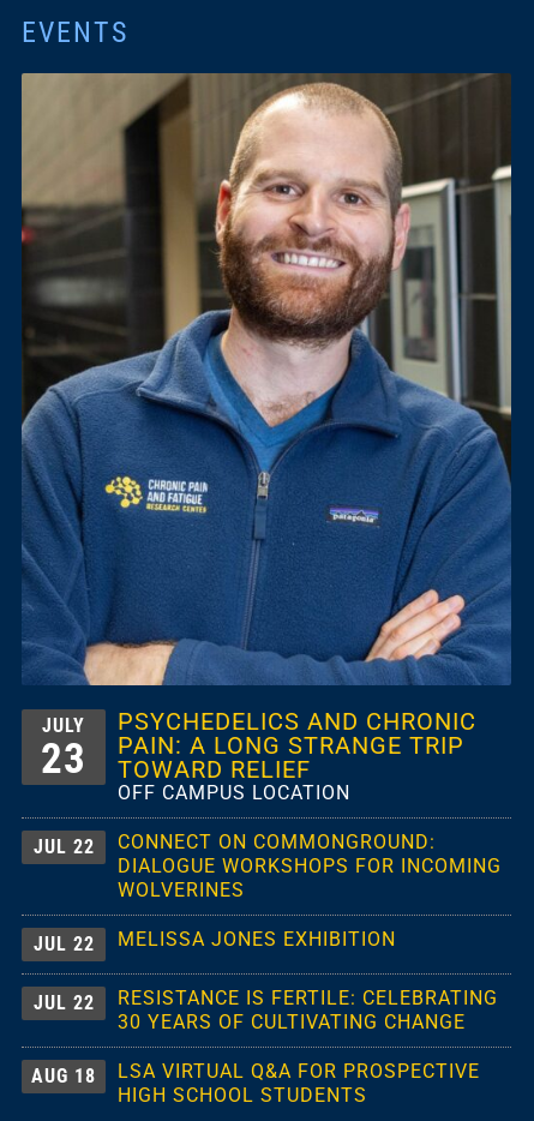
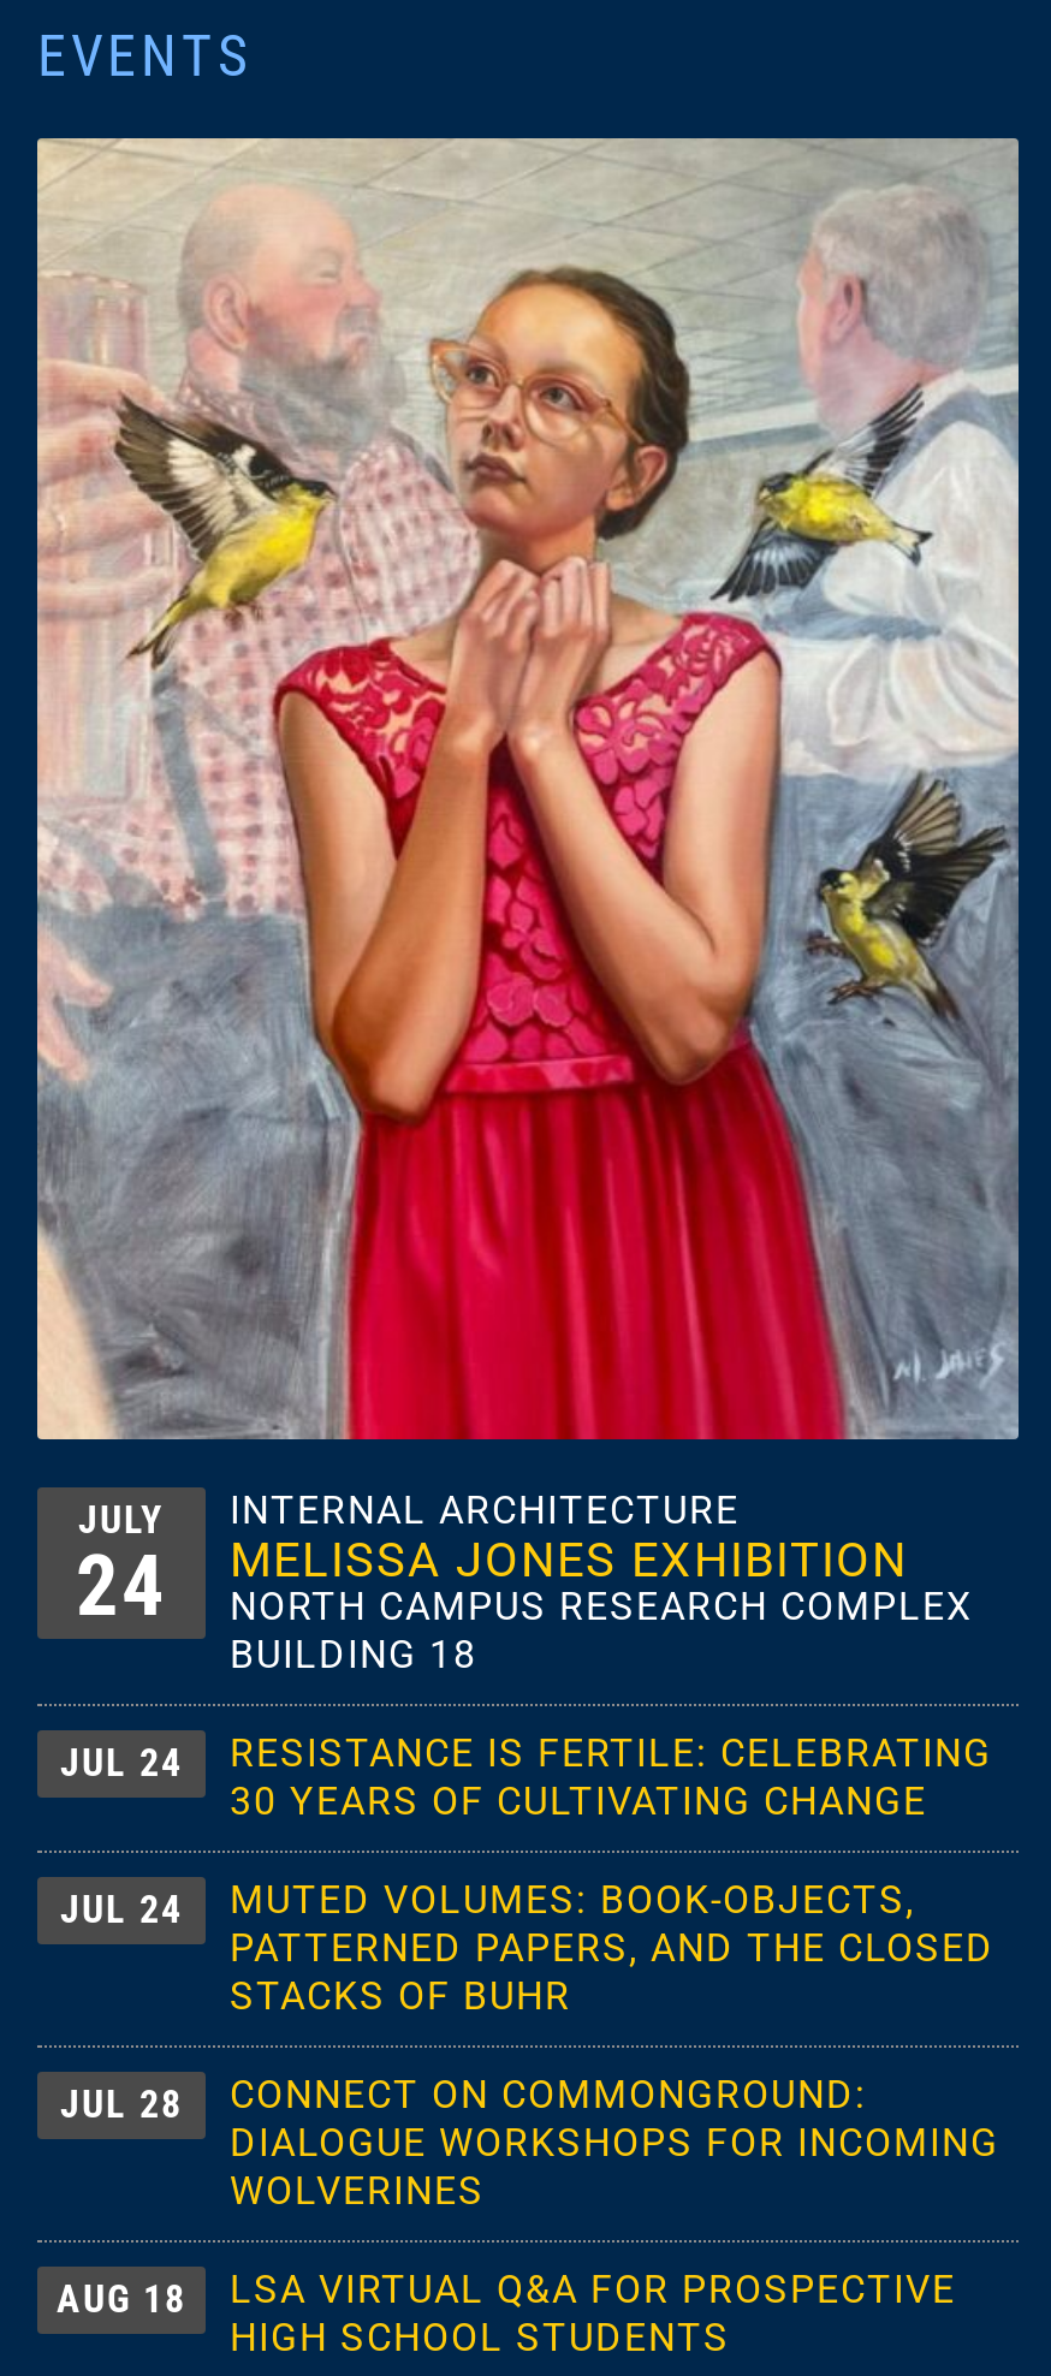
- [image]
- PSYCHEDELICS AND CHRONIC
- PAIN: A LONG STRANGE TRIP
- TOWARD RELIEF
- OFF CAMPUS LOCATION
- JUL 22
+ [image]
+ INTERNAL ARCHITECTURE
+ NORTH CAMPUS RESEARCH COMPLEX
+ BUILDING 18
+ JUL 24
+ JUL 24
+ MUTED VOLUMES: BOOK-OBJECTS,
+ PATTERNED PAPERS, AND THE CLOSED
+ STACKS OF BUHR
+ JUL 28

- 23
+ 24

moved down: CONNECT ON COMMONGROUND:

moved down: DIALOGUE WORKSHOPS FOR INCOMING | WOLVERINES

- JUL 22
- JUL 22

moved up: MELISSA JONES EXHIBITION

moved up: RESISTANCE IS FERTILE: CELEBRATING | 30 YEARS OF CULTIVATING CHANGE
